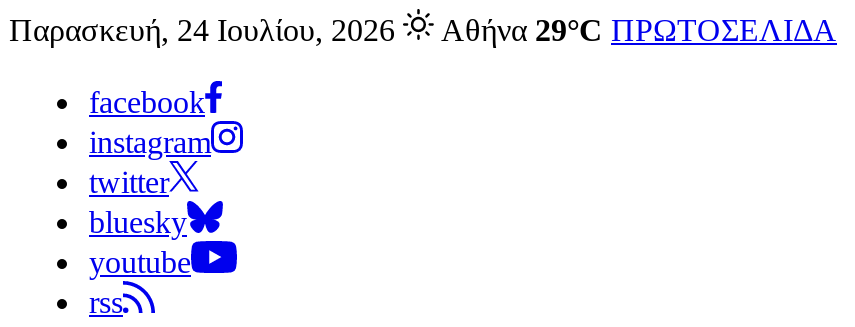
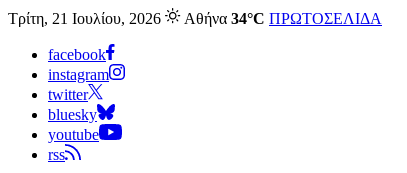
- Παρασκευή, 24 Ιουλίου, 2026
+ Τρίτη, 21 Ιουλίου, 2026

- Αθήνα 29°C ΠΡΩΤΟΣΕΛΙΔΑ
+ Αθήνα 34°C ΠΡΩΤΟΣΕΛΙΔΑ
